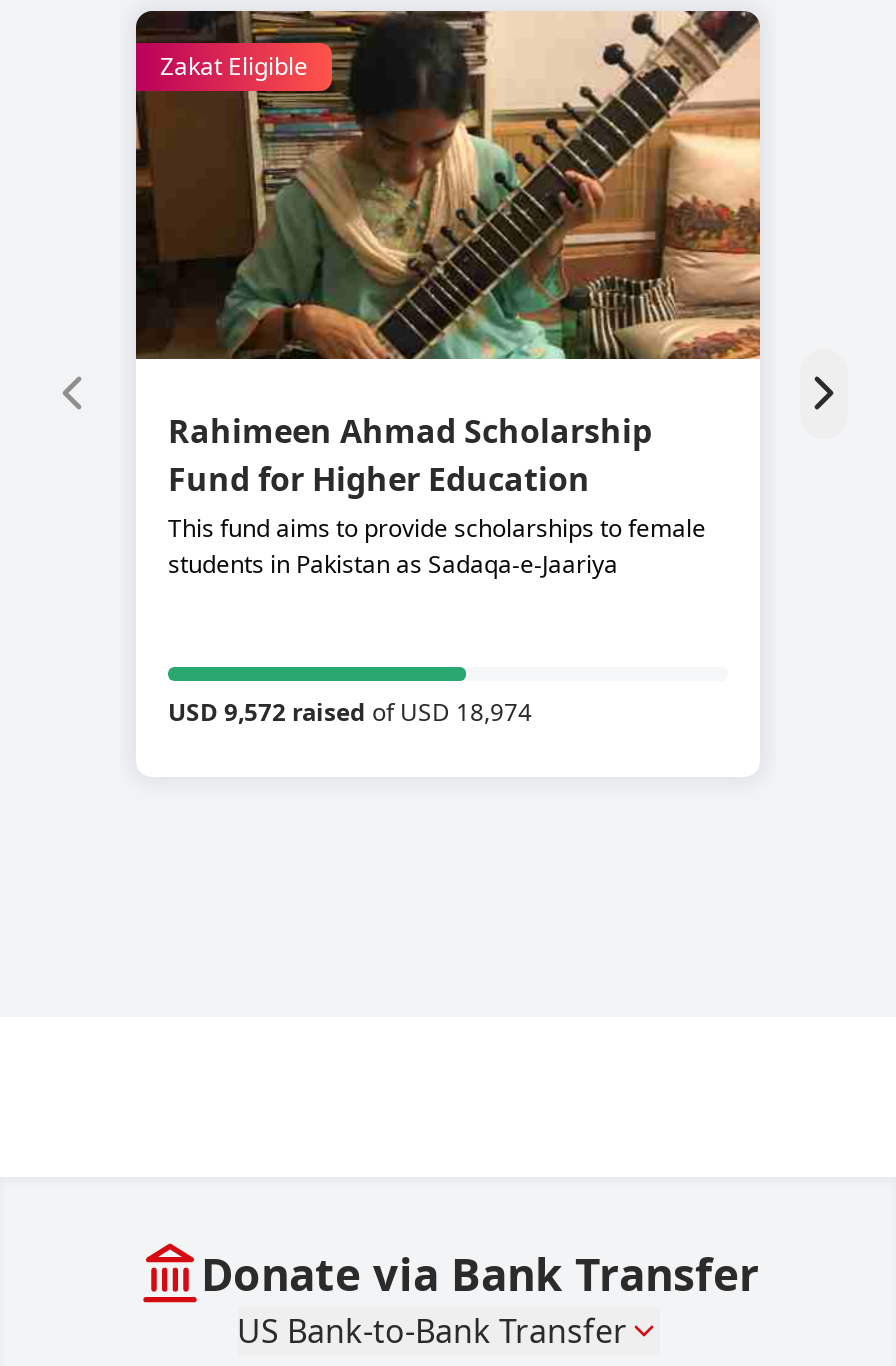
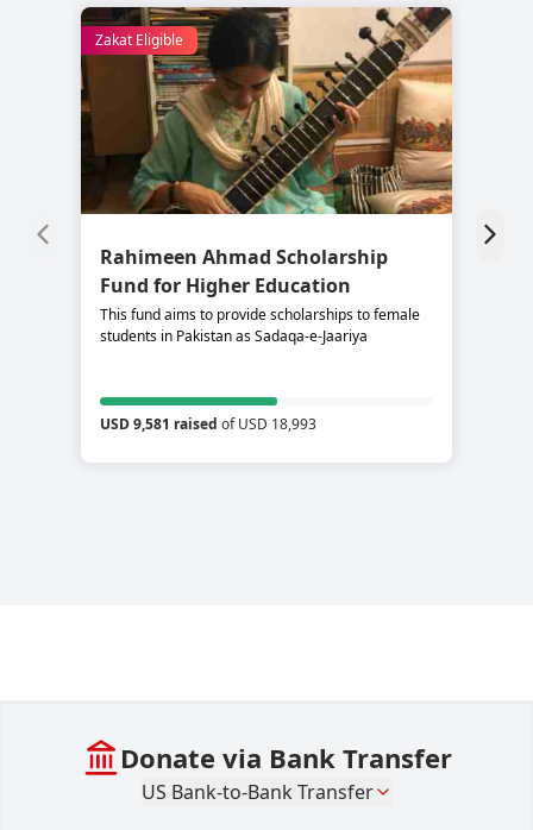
- USD 9,572 raised of USD 18,974
+ USD 9,581 raised of USD 18,993
